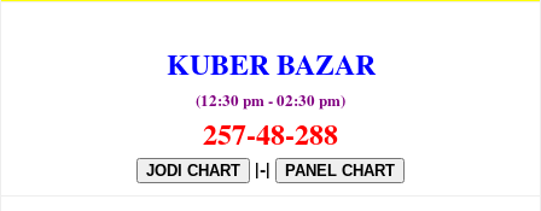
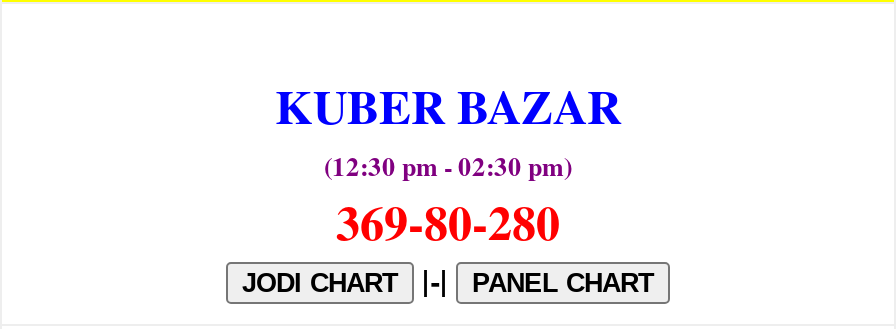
- 257-48-288
+ 369-80-280
